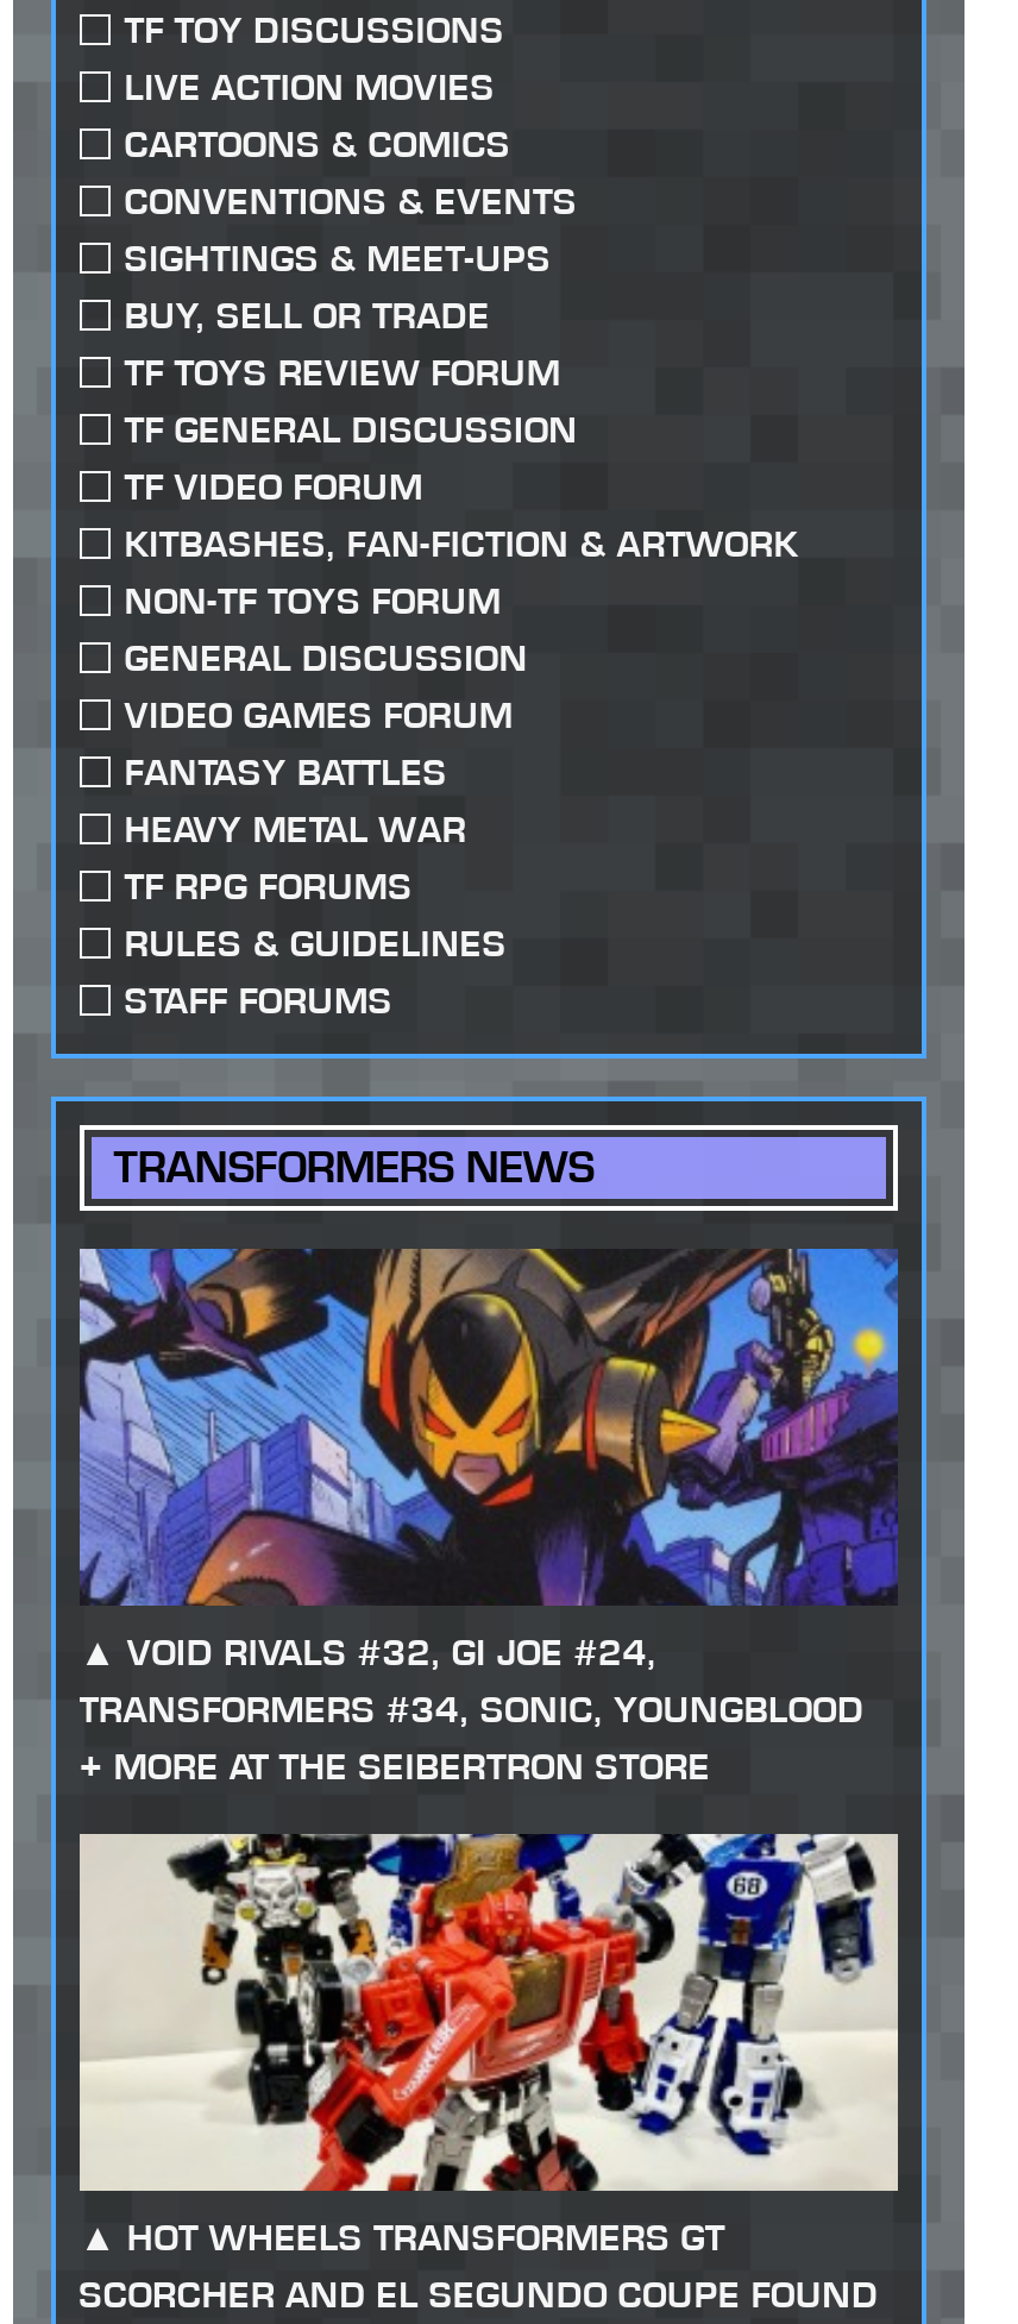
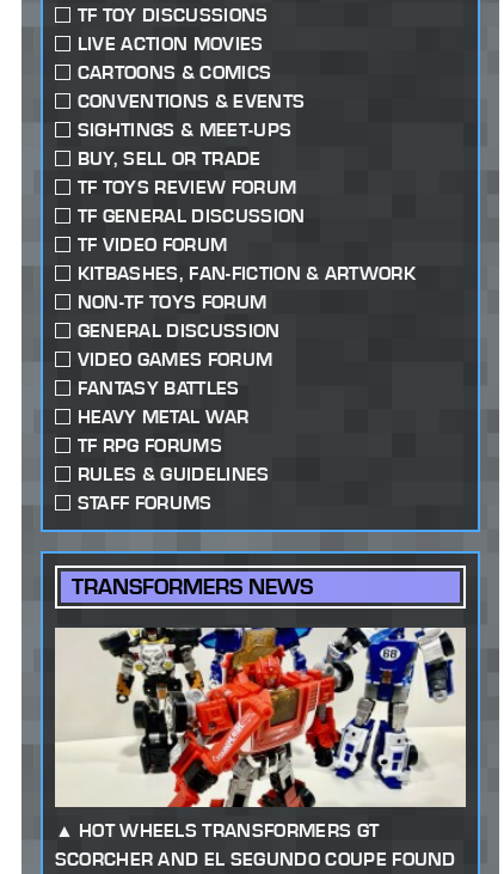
- [image]
- VOID RIVALS #32, GI JOE #24,
- TRANSFORMERS #34, SONIC, YOUNGBLOOD
- + MORE AT THE SEIBERTRON STORE
